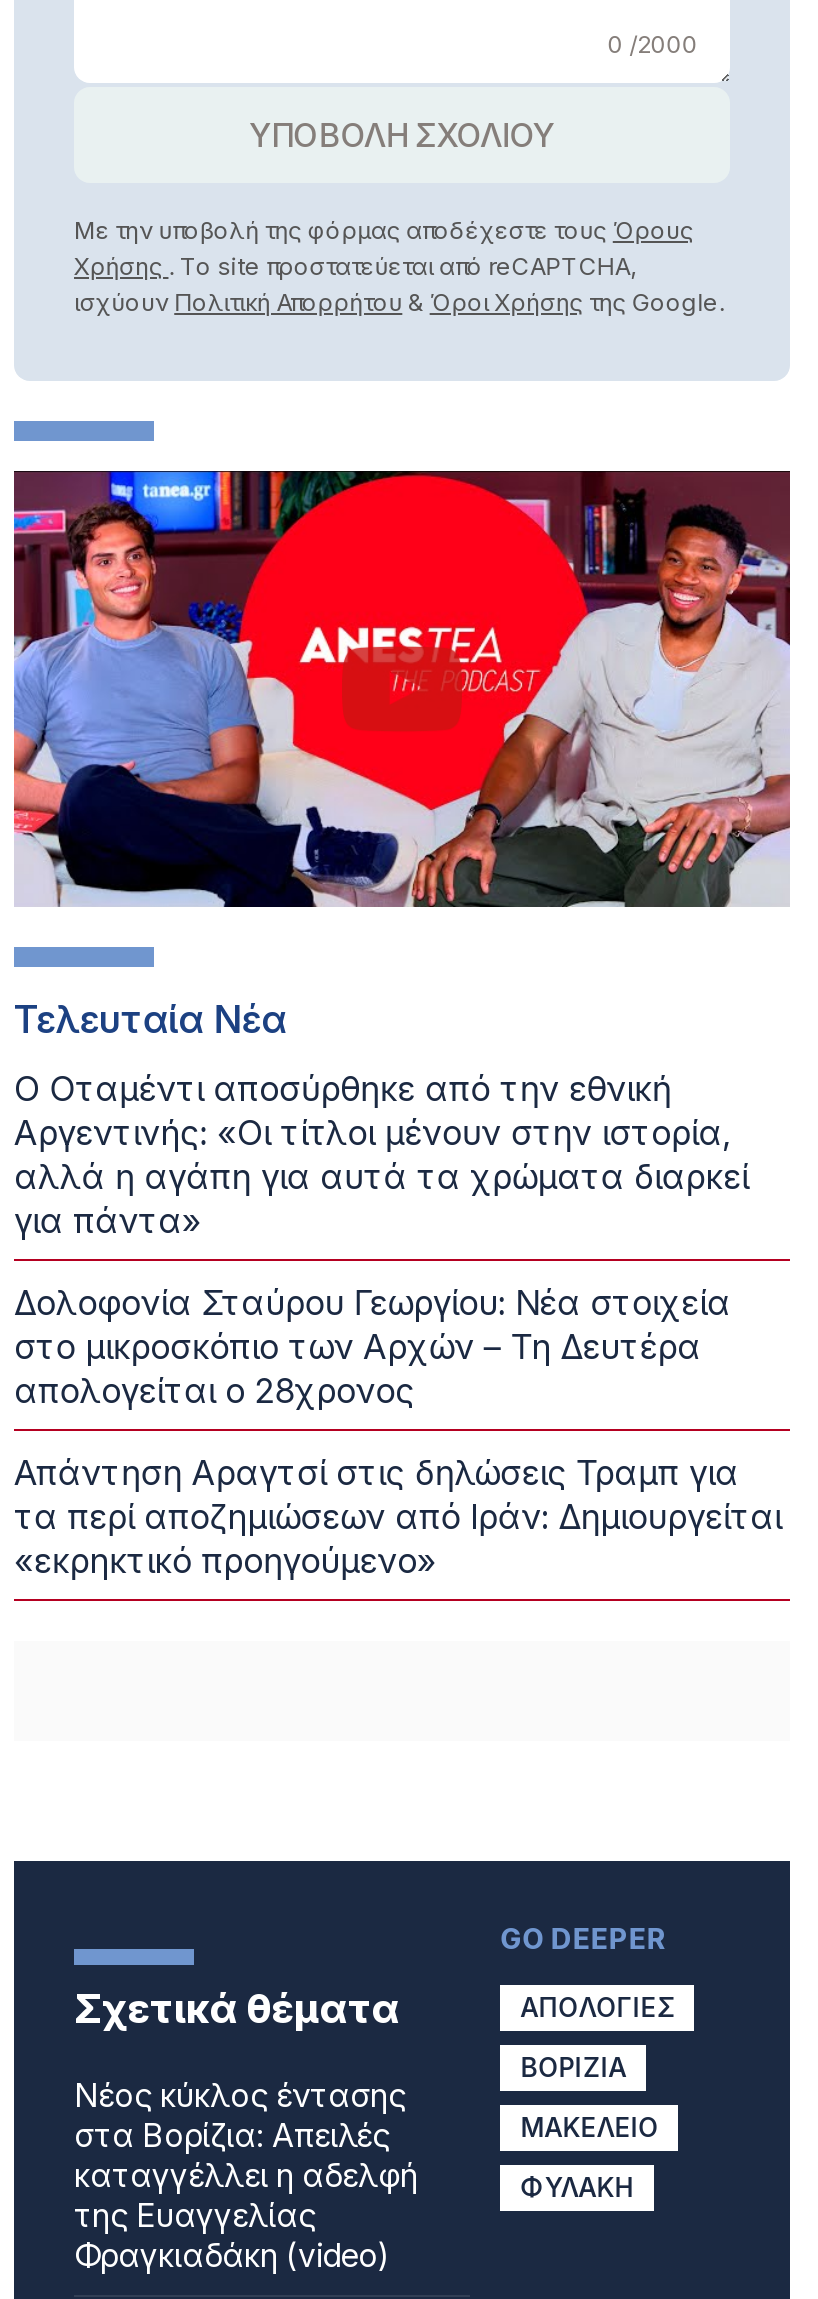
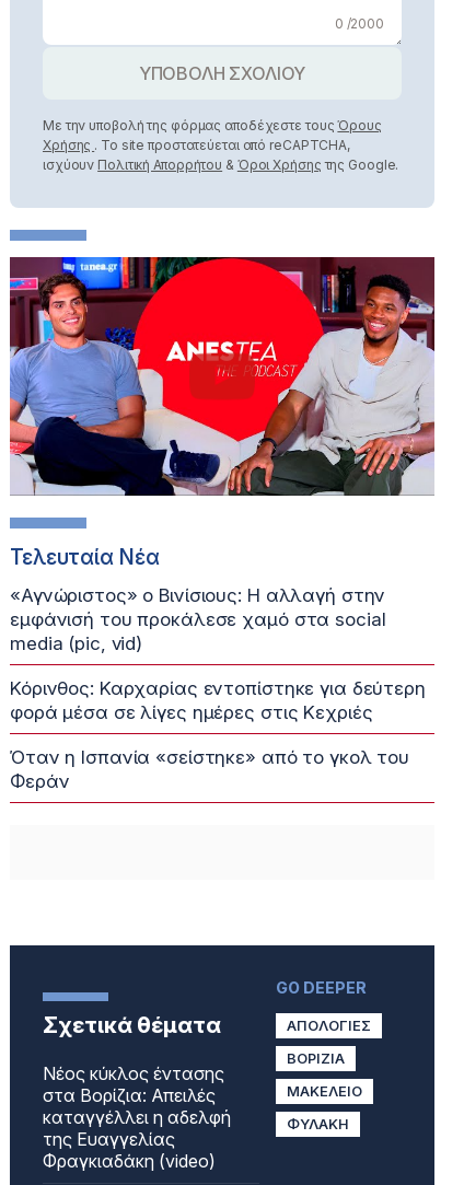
- Ο Οταμέντι αποσύρθηκε από την εθνική
- Αργεντινής: «Οι τίτλοι μένουν στην ιστορία,
- αλλά η αγάπη για αυτά τα χρώματα διαρκεί
- για πάντα»
+ «Αγνώριστος» ο Βινίσιους: Η αλλαγή στην
+ εμφάνισή του προκάλεσε χαμό στα social
+ media (pic, vid)

- Δολοφονία Σταύρου Γεωργίου: Νέα στοιχεία
- στο μικροσκόπιο των Αρχών – Τη Δευτέρα
- απολογείται ο 28χρονος
+ Κόρινθος: Καρχαρίας εντοπίστηκε για δεύτερη
+ φορά μέσα σε λίγες ημέρες στις Κεχριές

- Απάντηση Αραγτσί στις δηλώσεις Τραμπ για
- τα περί αποζημιώσεων από Ιράν: Δημιουργείται
- «εκρηκτικό προηγούμενο»
+ Όταν η Ισπανία «σείστηκε» από το γκολ του
+ Φεράν
